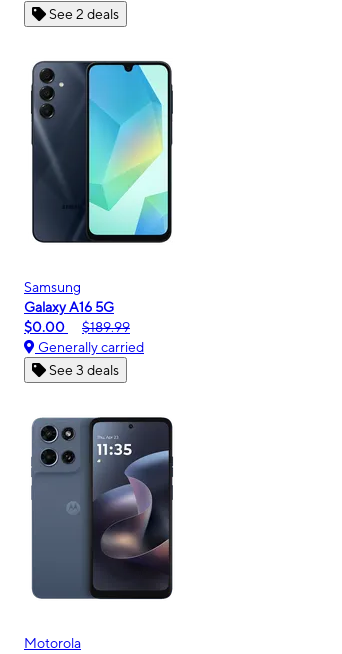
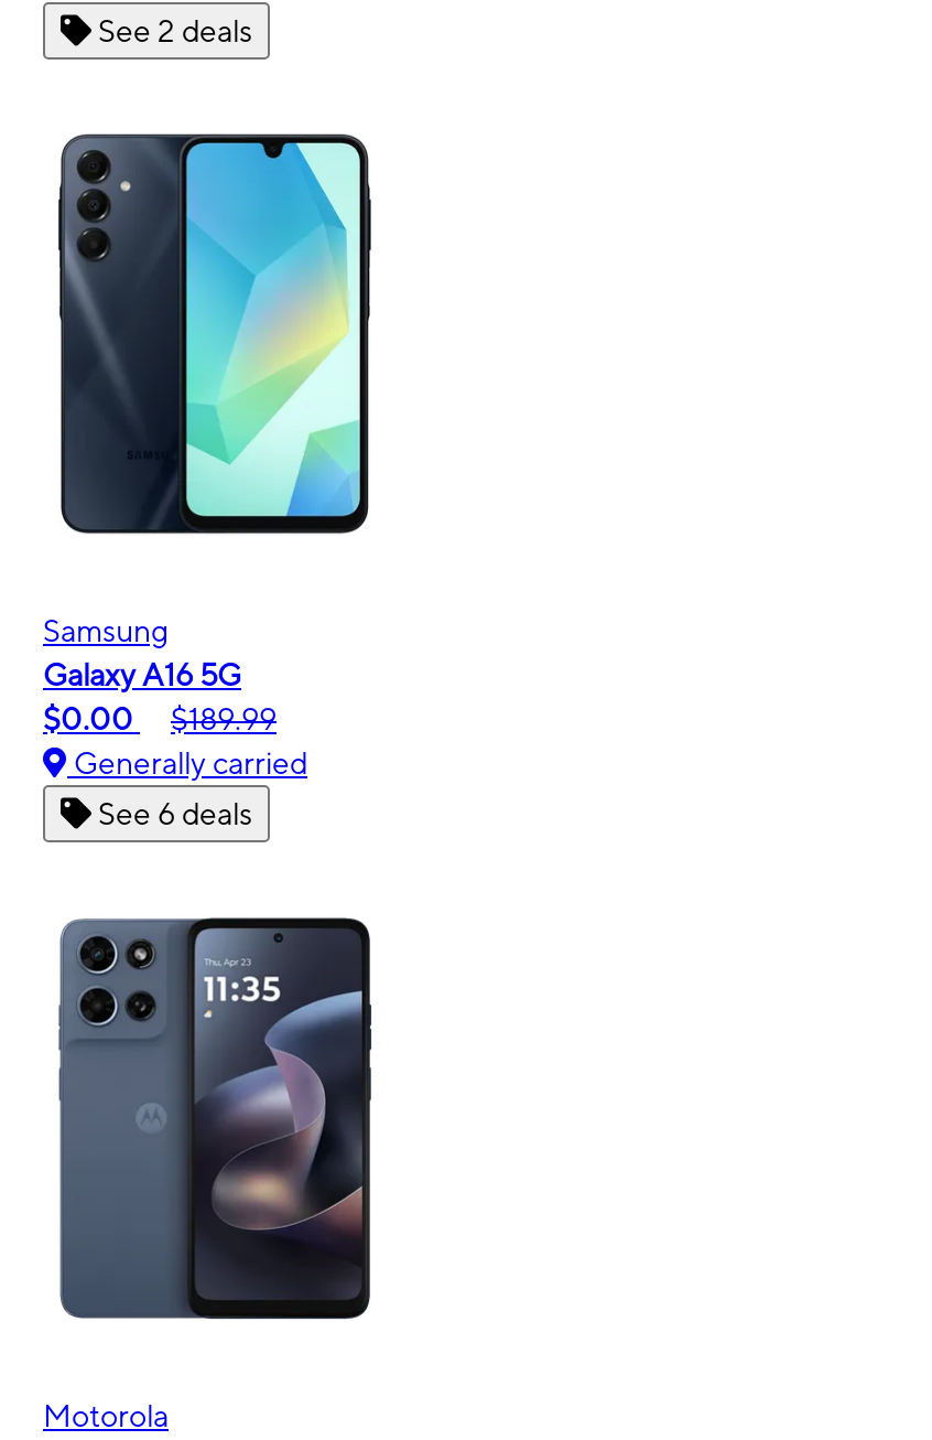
- See 3 deals
+ See 6 deals
